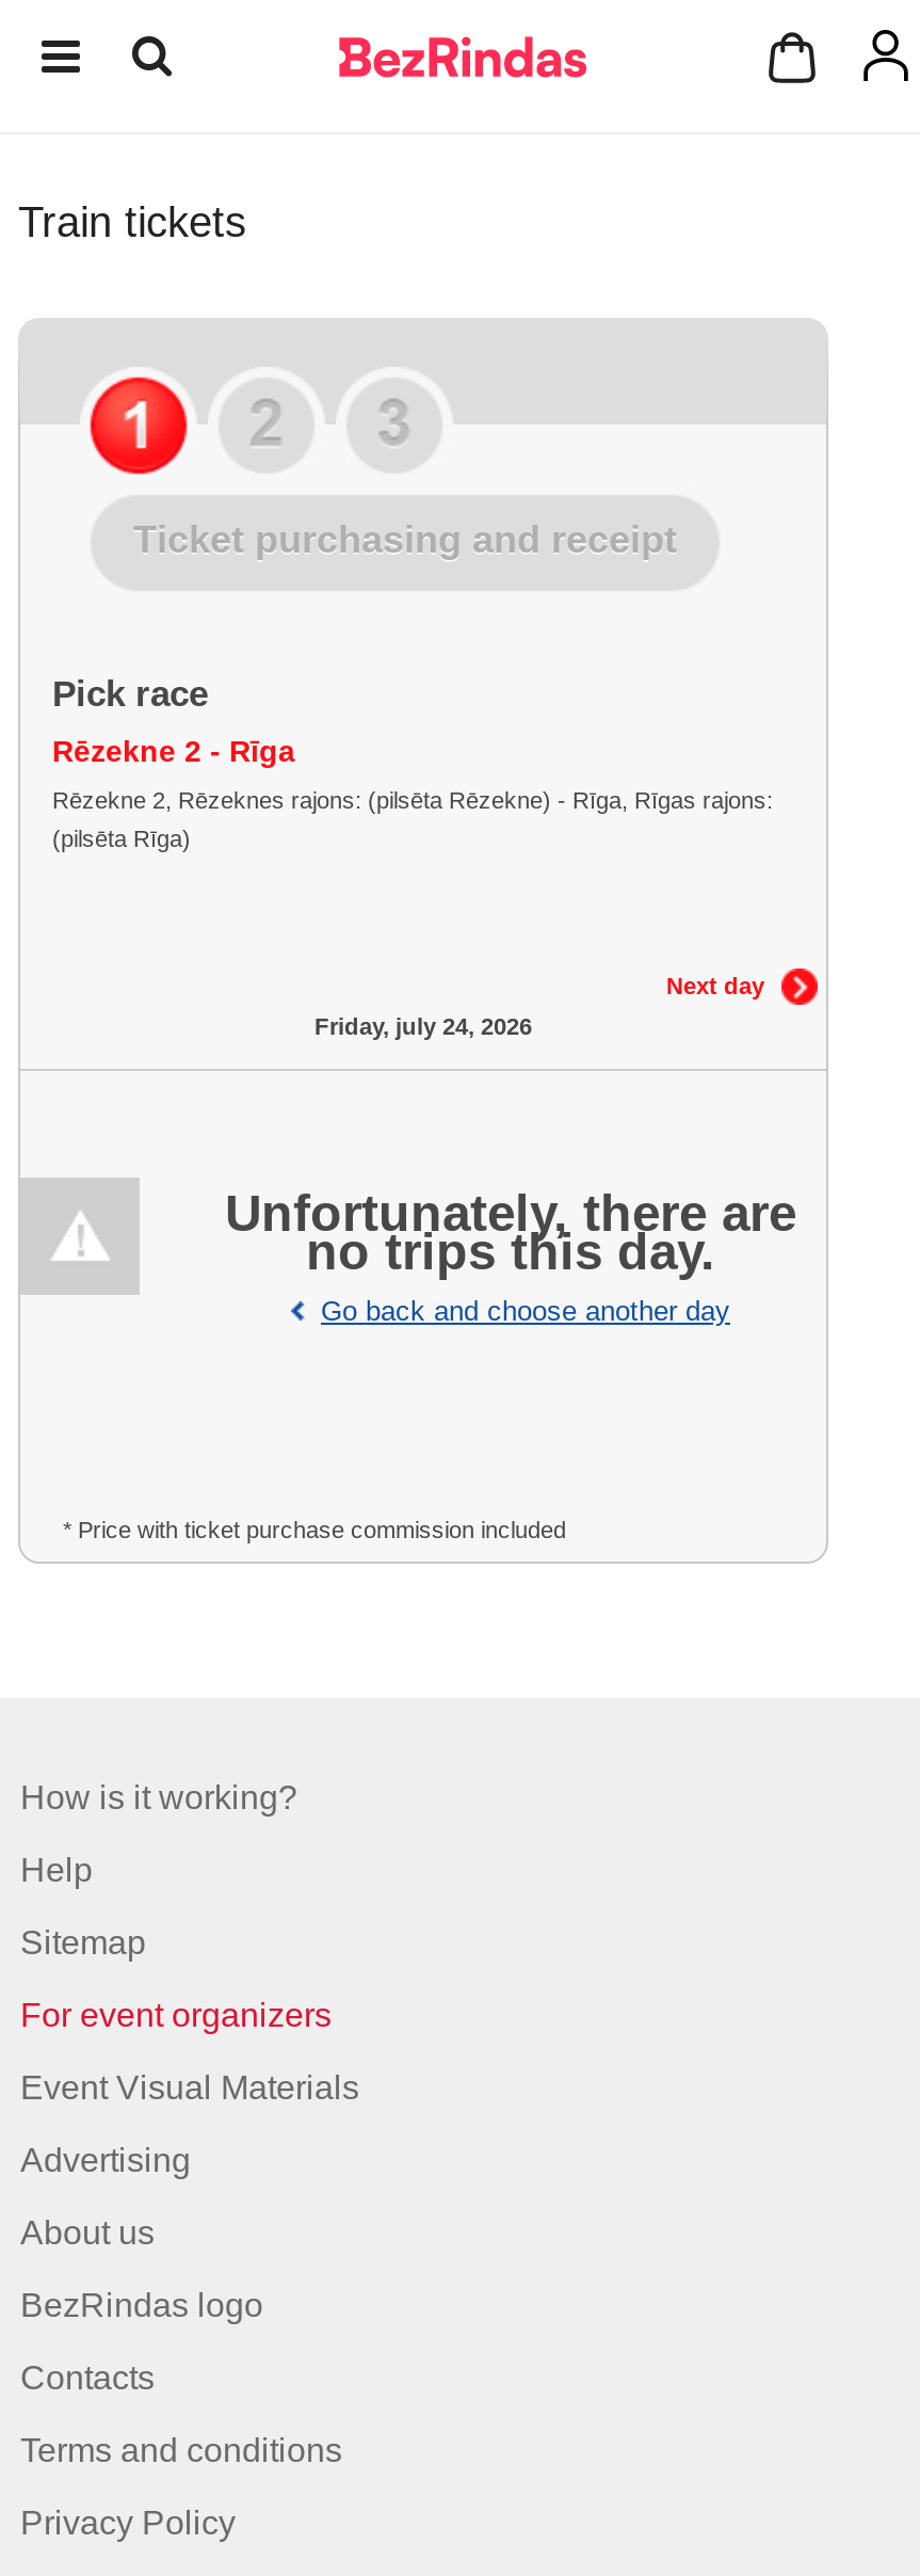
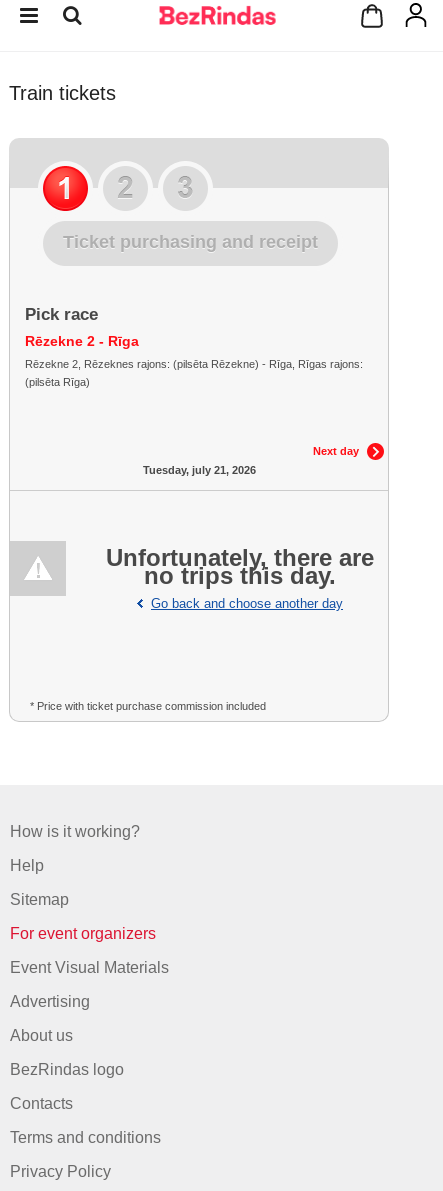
- Friday, july 24, 2026
+ Tuesday, july 21, 2026
